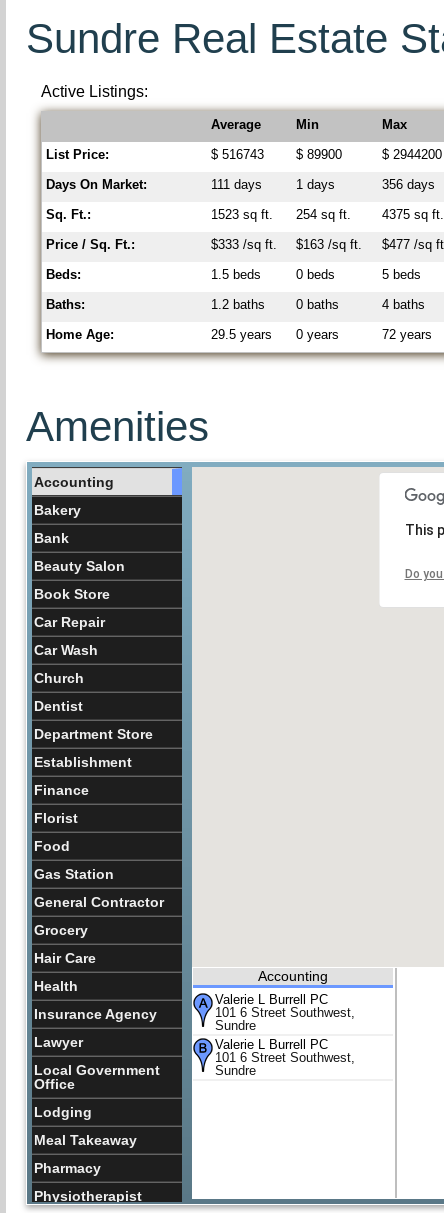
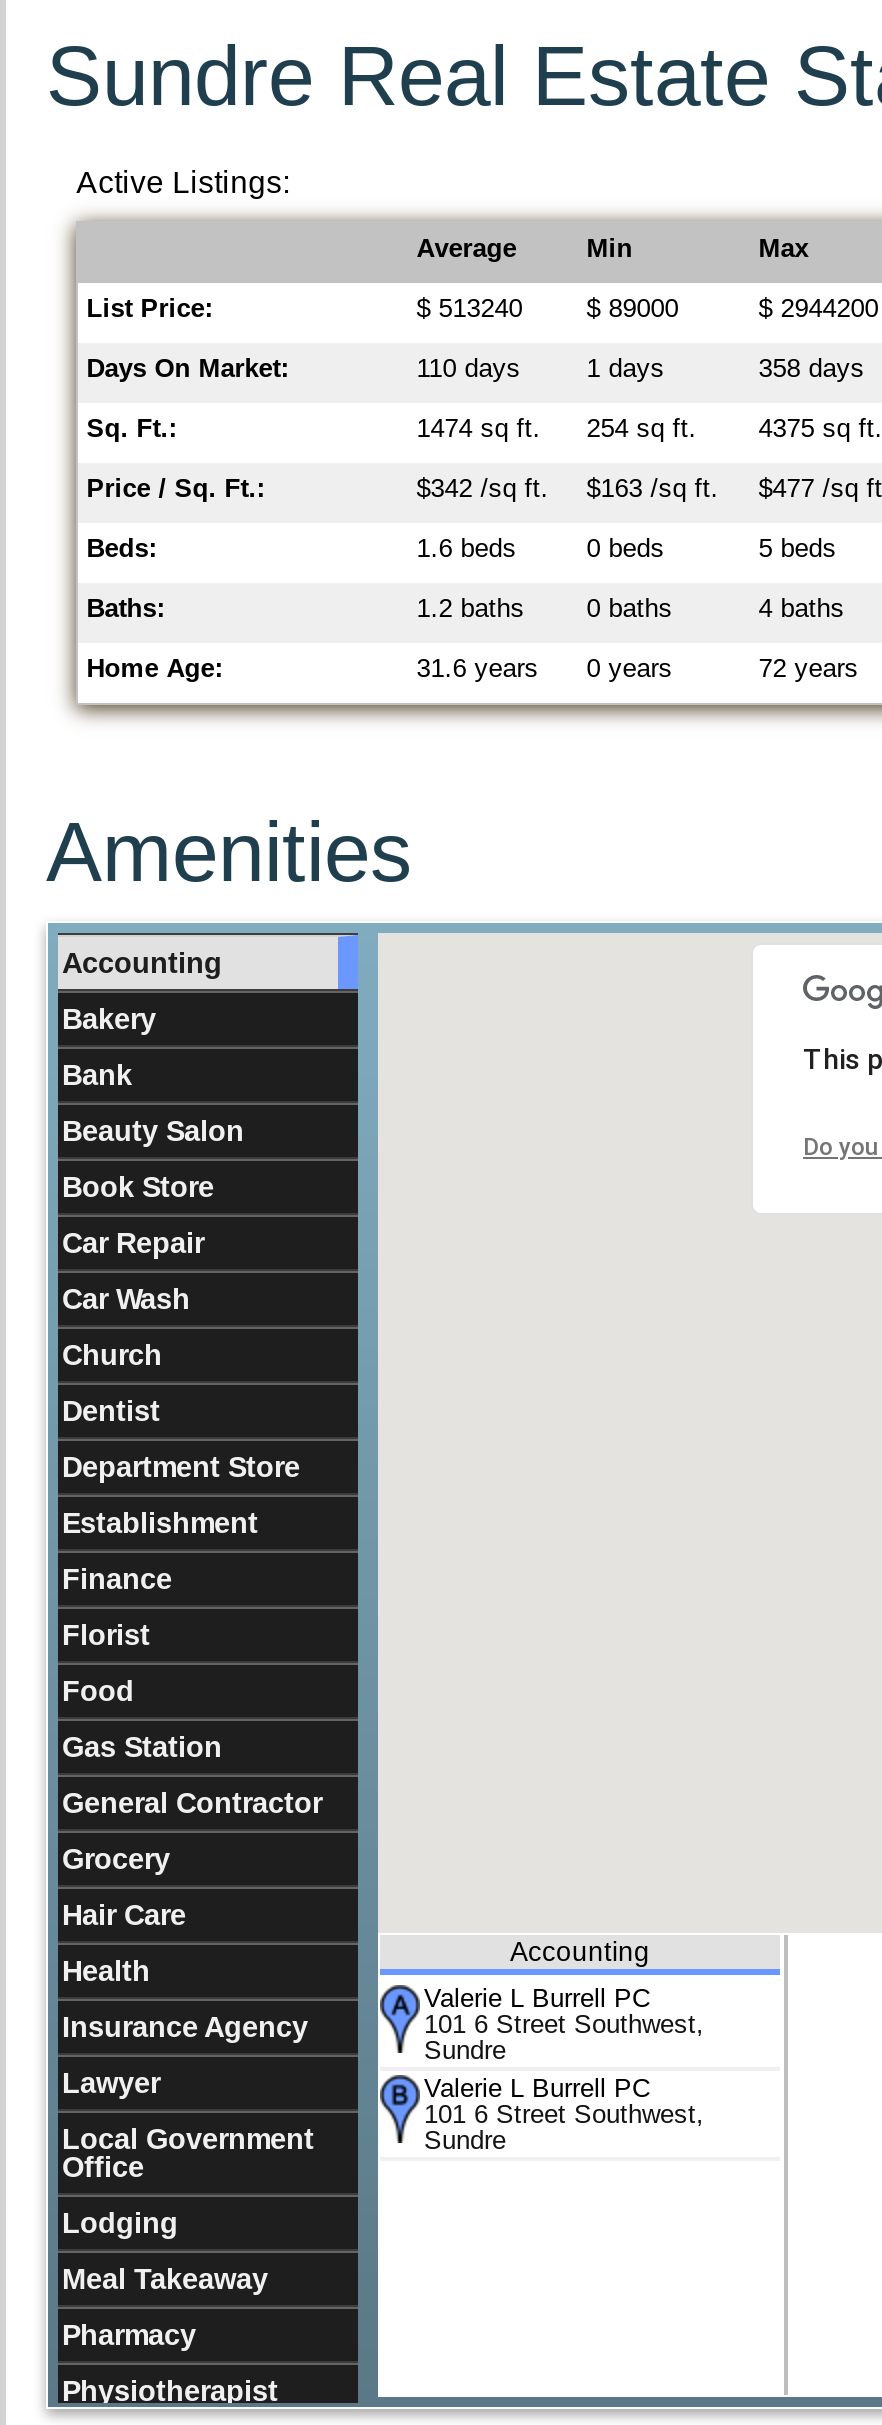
- $ 516743
+ $ 513240

- $ 89900
+ $ 89000

- 111 days
+ 110 days

- 356 days
+ 358 days

- 1523 sq ft. 254 sq ft.
+ 1474 sq ft. 254 sq ft.

- $333 /sq ft.
+ $342 /sq ft.

- 1.5 beds
+ 1.6 beds

- 29.5 years 0 years
+ 31.6 years 0 years
